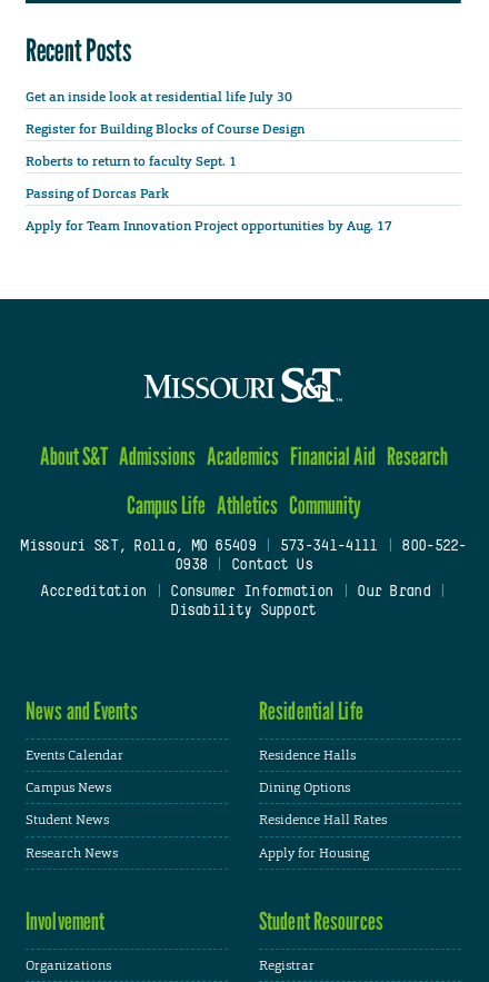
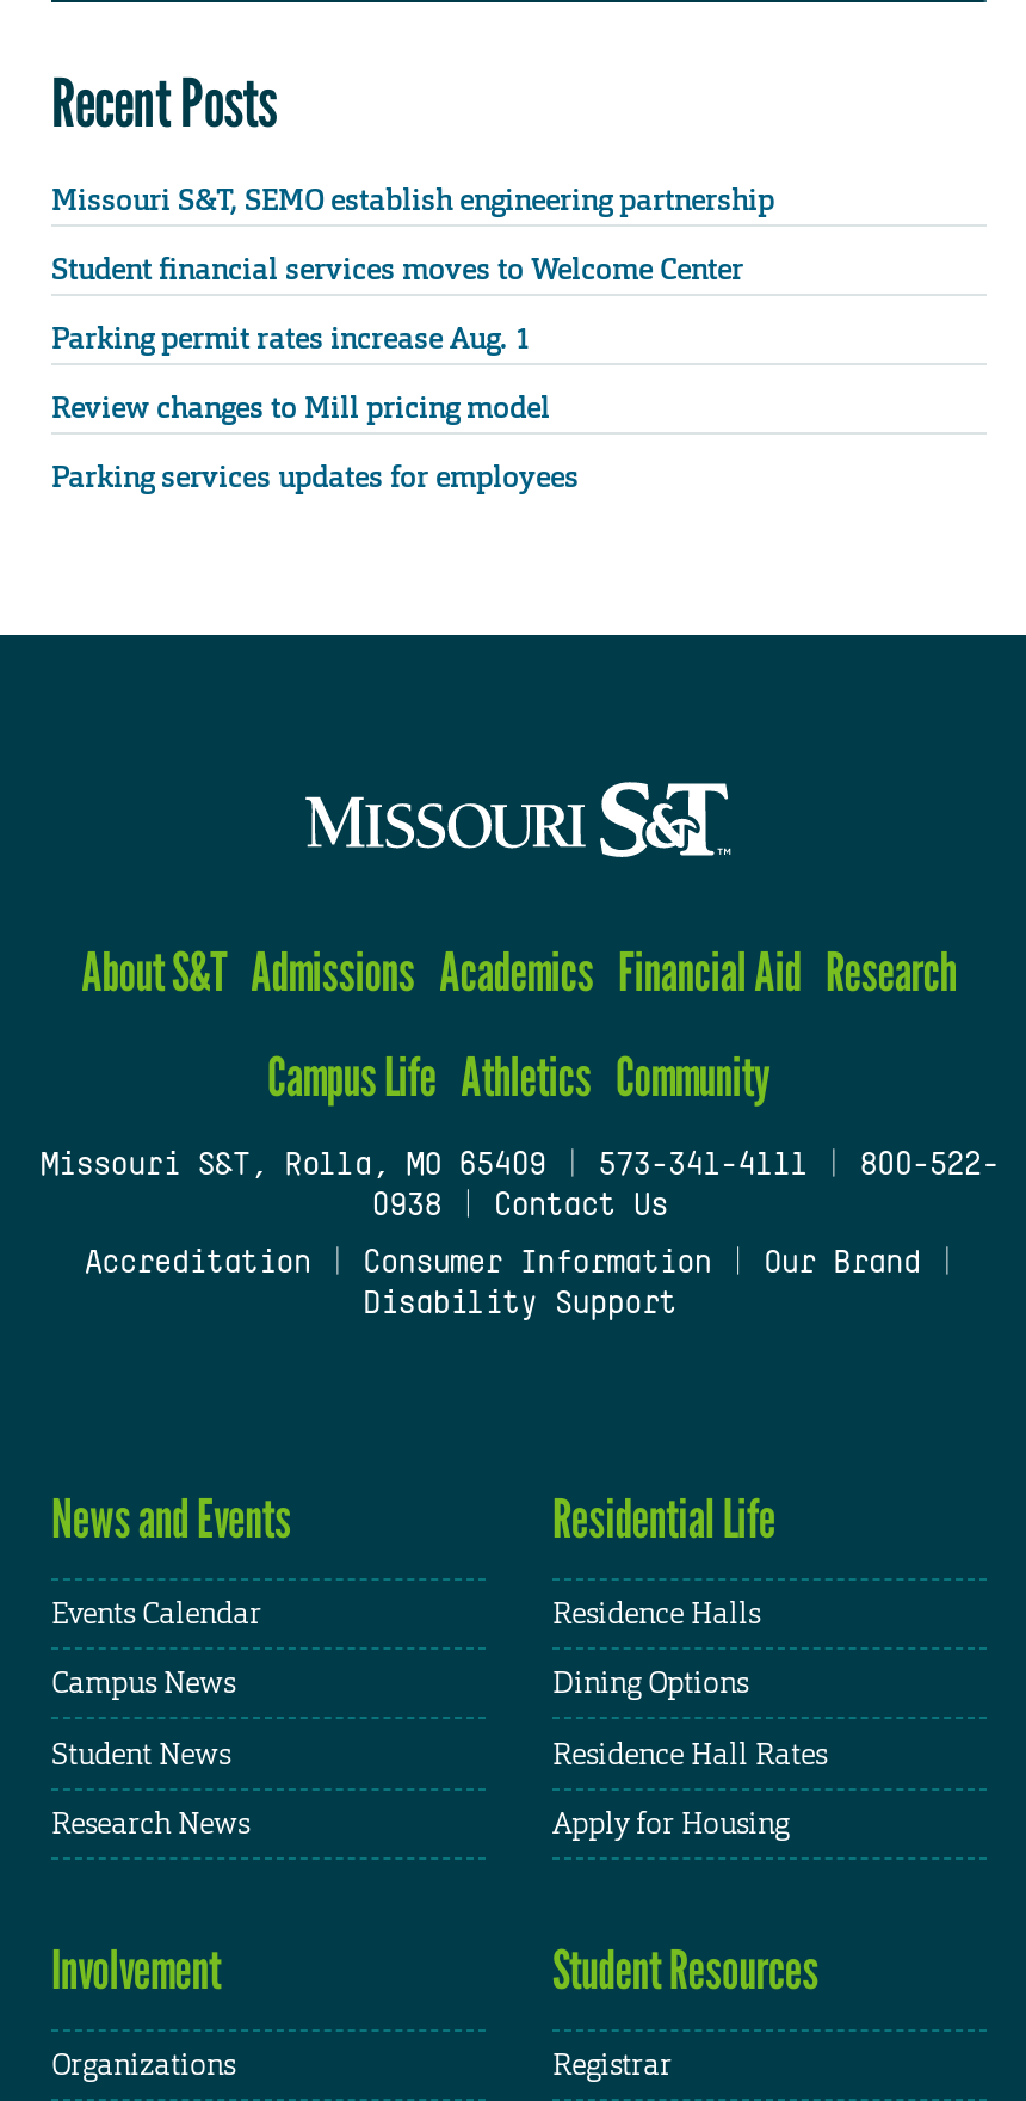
- Get an inside look at residential life July 30
+ Missouri S&T, SEMO establish engineering partnership

- Register for Building Blocks of Course Design
+ Student financial services moves to Welcome Center

- Roberts to return to faculty Sept. 1
+ Parking permit rates increase Aug. 1

- Passing of Dorcas Park
+ Review changes to Mill pricing model

- Apply for Team Innovation Project opportunities by Aug. 17
+ Parking services updates for employees
